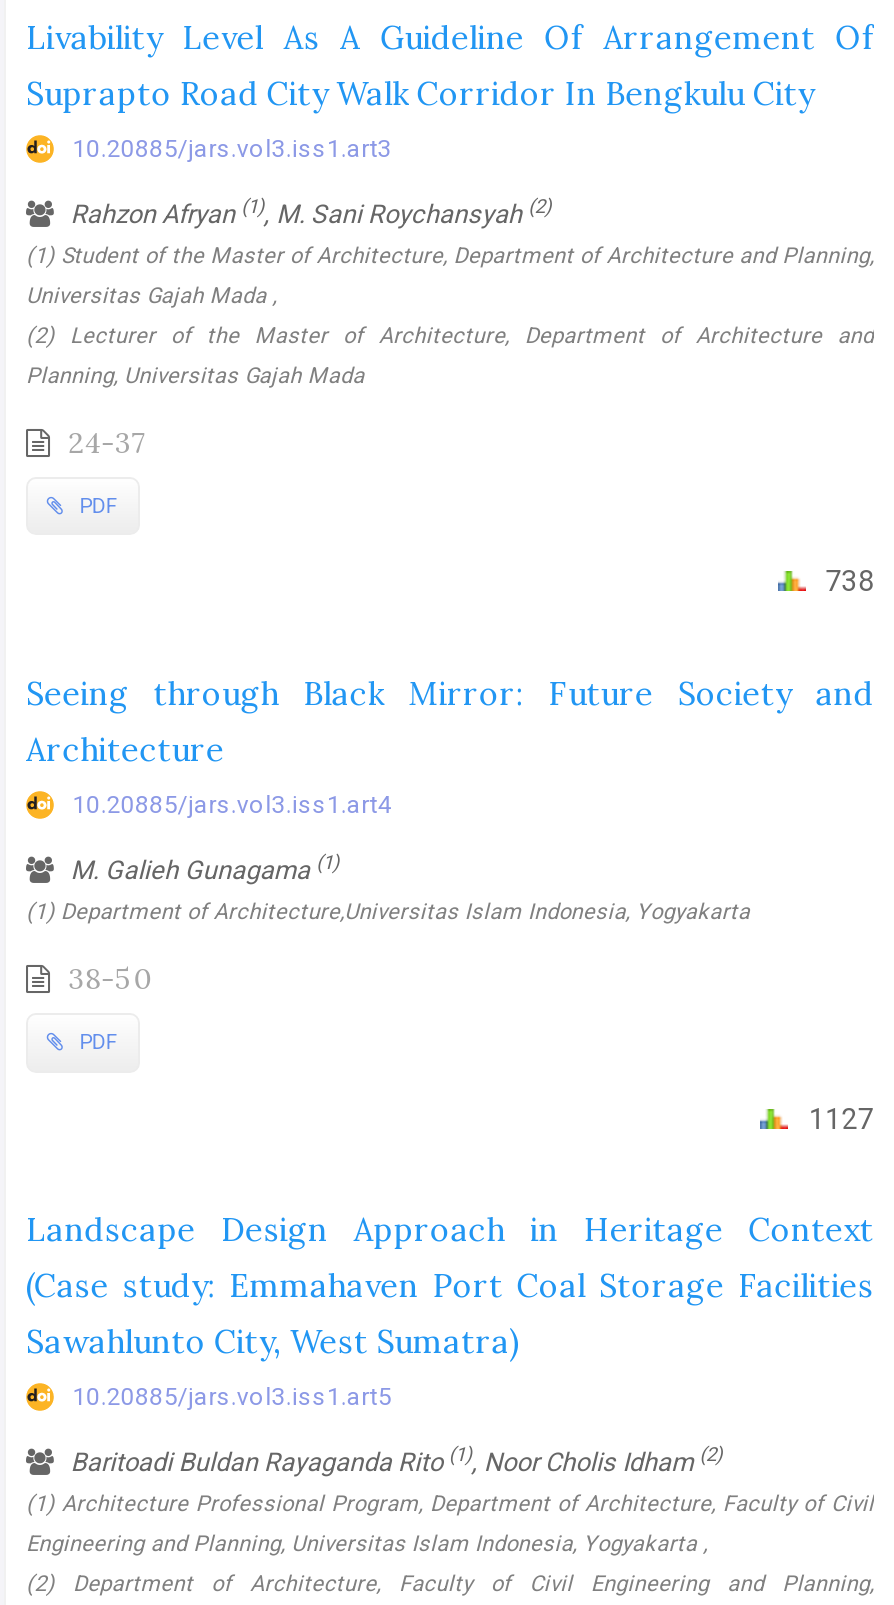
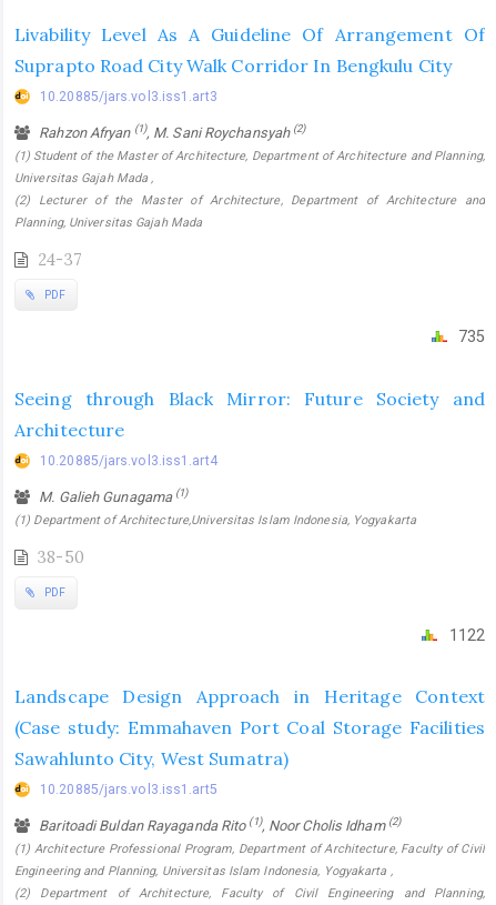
- 738
+ 735

- 1127
+ 1122
